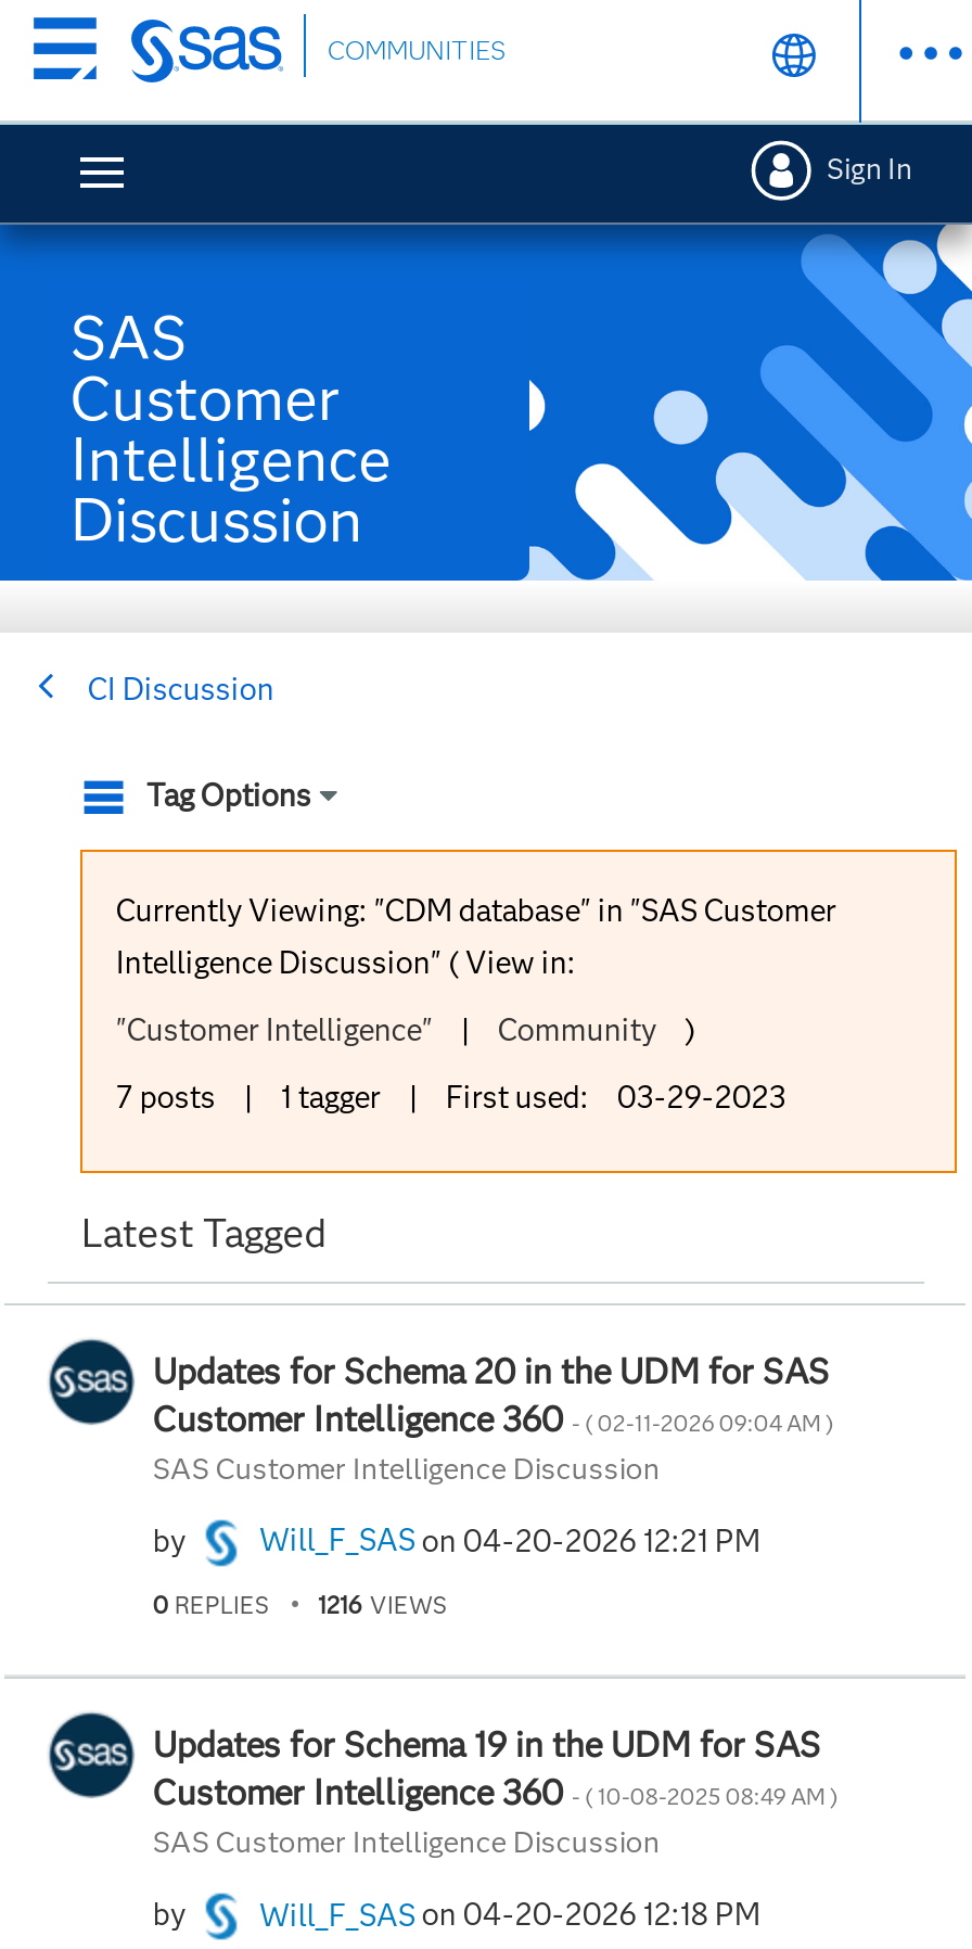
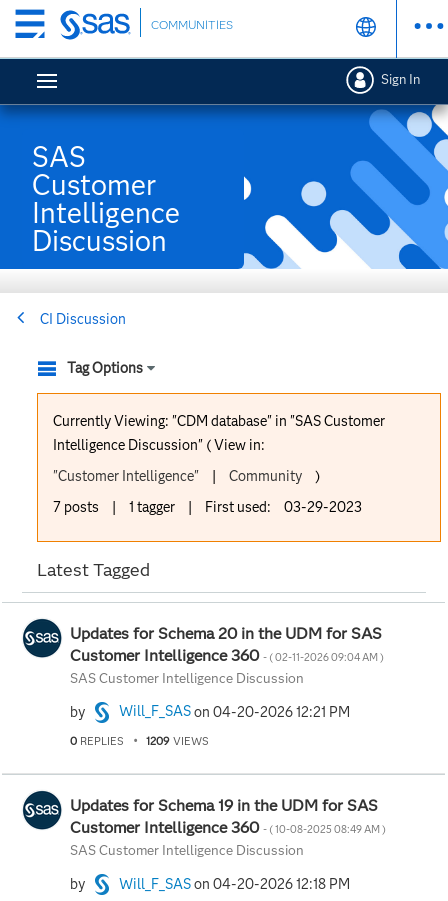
- 1216 VIEWS
+ 1209 VIEWS
